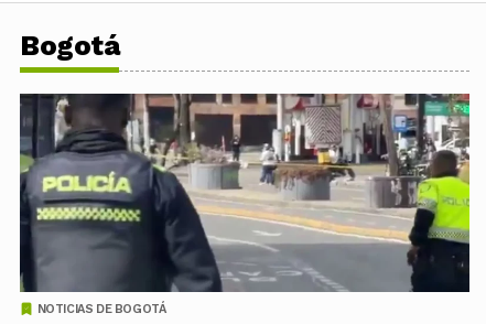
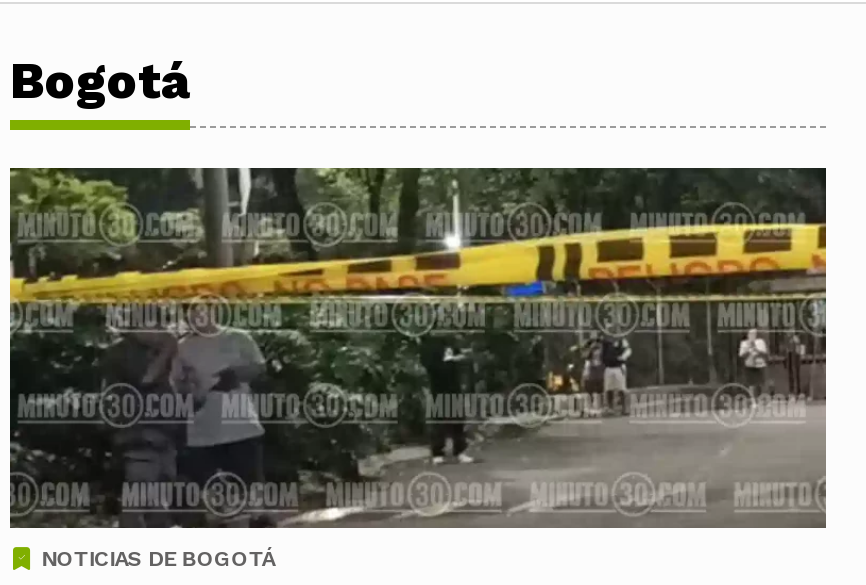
- [image]
+ [image]
